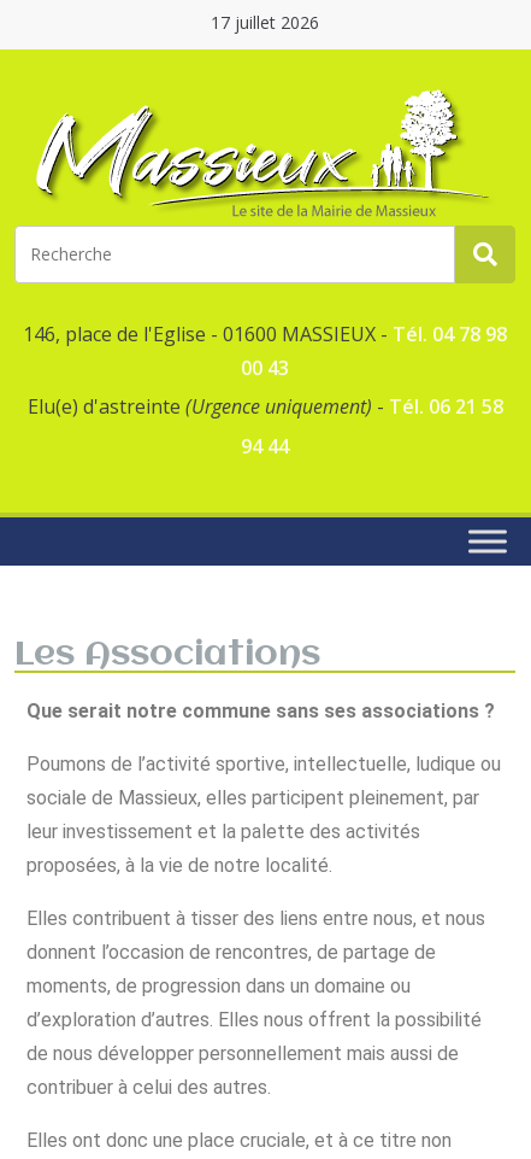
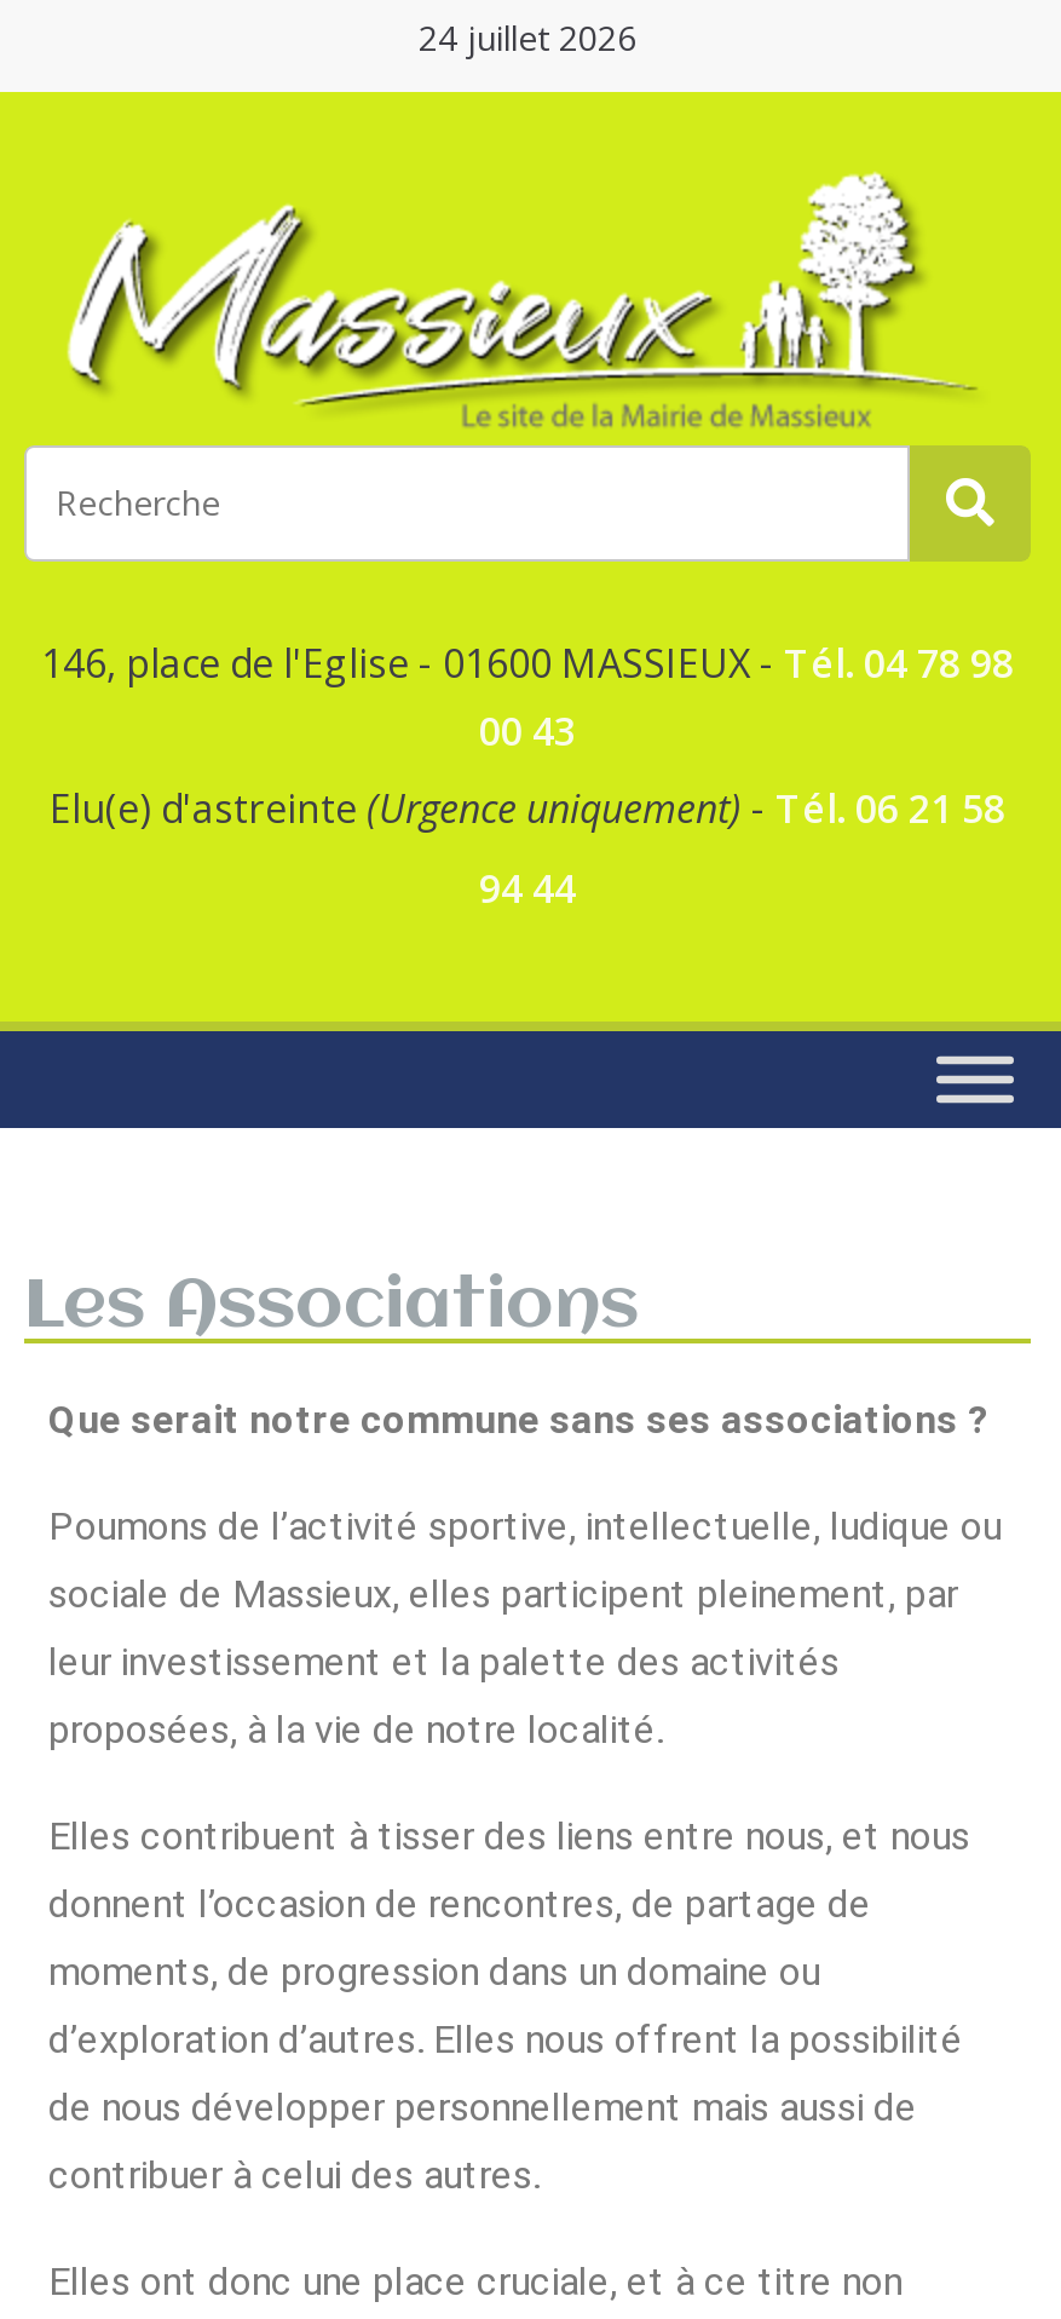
- 17 juillet 2026
+ 24 juillet 2026
